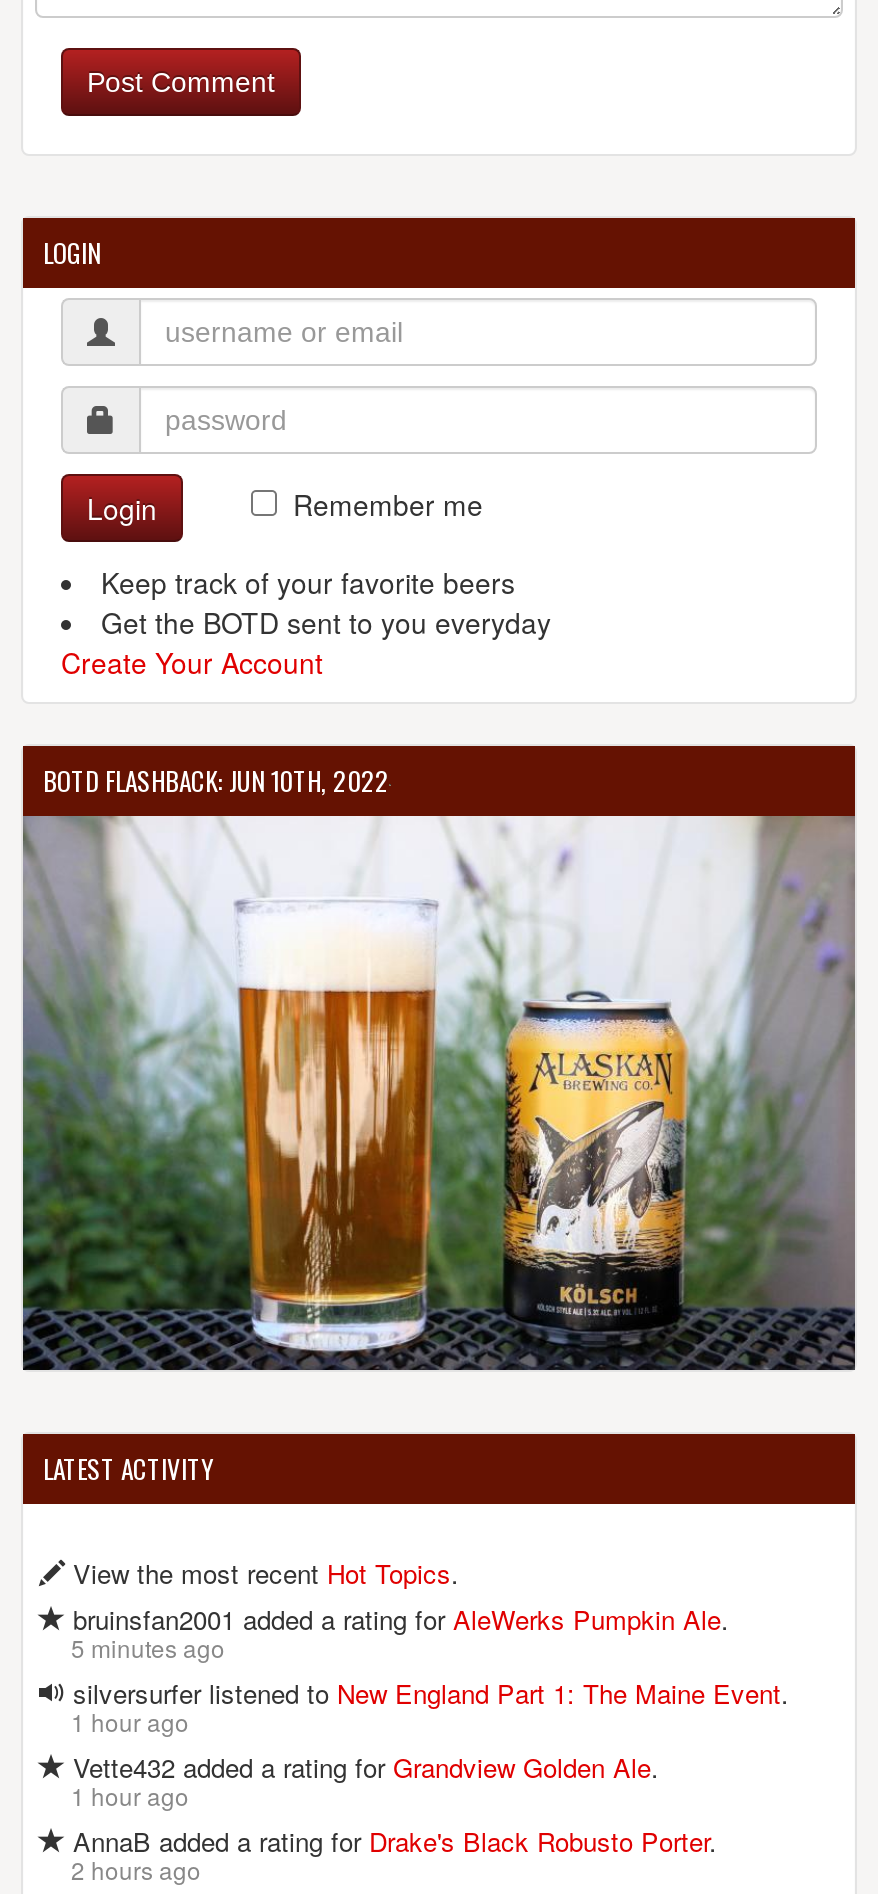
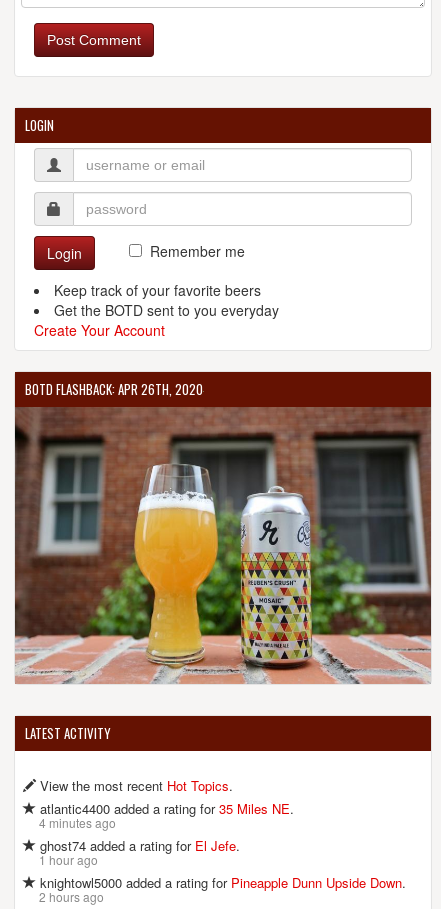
- BOTD FLASHBACK: JUN 10TH, 2022
+ BOTD FLASHBACK: APR 26TH, 2020

- [image]
+ [image]

- bruinsfan2001 added a rating for AleWerks Pumpkin Ale.
- 5 minutes ago
- silversurfer listened to New England Part 1: The Maine Event.
+ atlantic4400 added a rating for 35 Miles NE.
+ 4 minutes ago
+ ghost74 added a rating for El Jefe.

- Vette432 added a rating for Grandview Golden Ale.
- 1 hour ago
- AnnaB added a rating for Drake's Black Robusto Porter.
+ knightowl5000 added a rating for Pineapple Dunn Upside Down.
